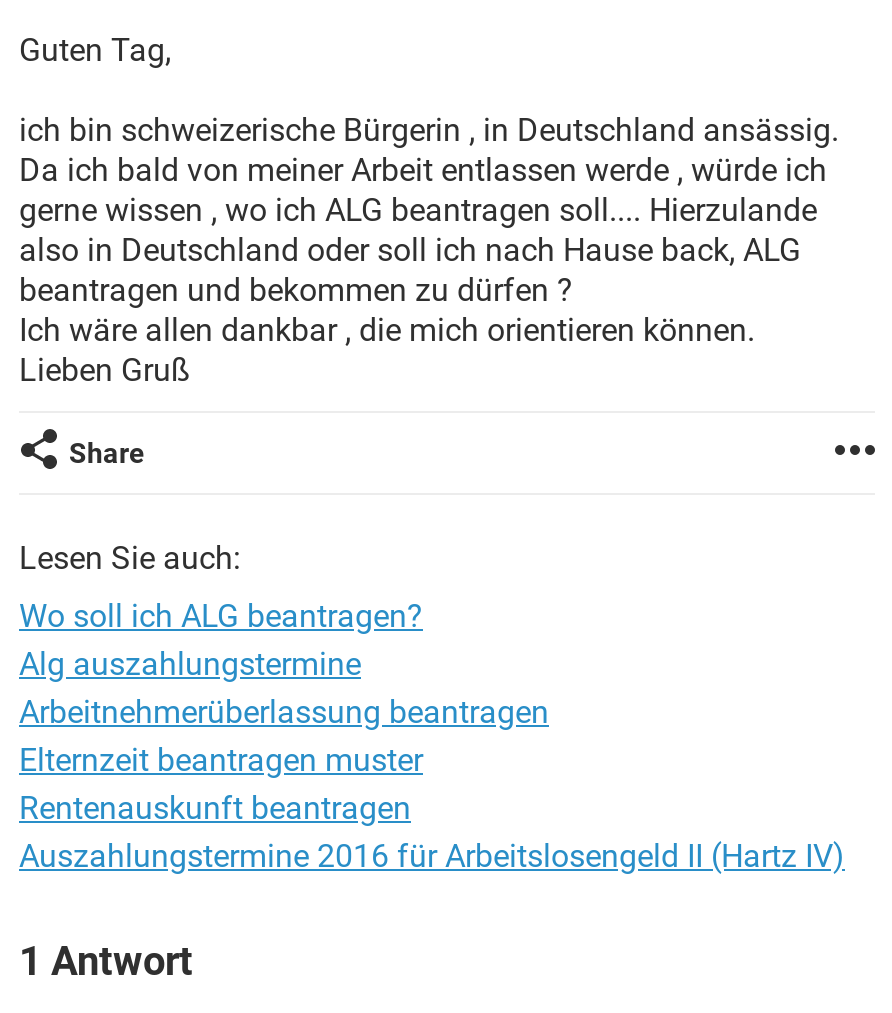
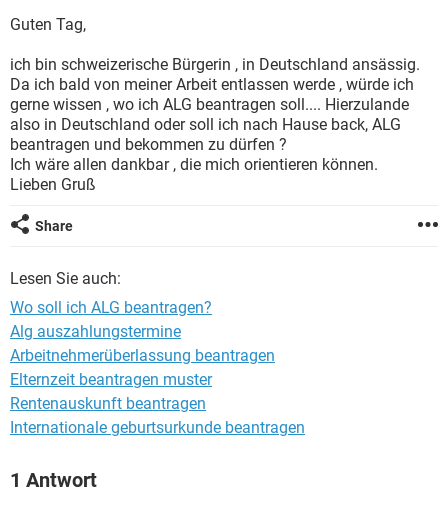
- Auszahlungstermine 2016 für Arbeitslosengeld II (Hartz IV)
+ Internationale geburtsurkunde beantragen
